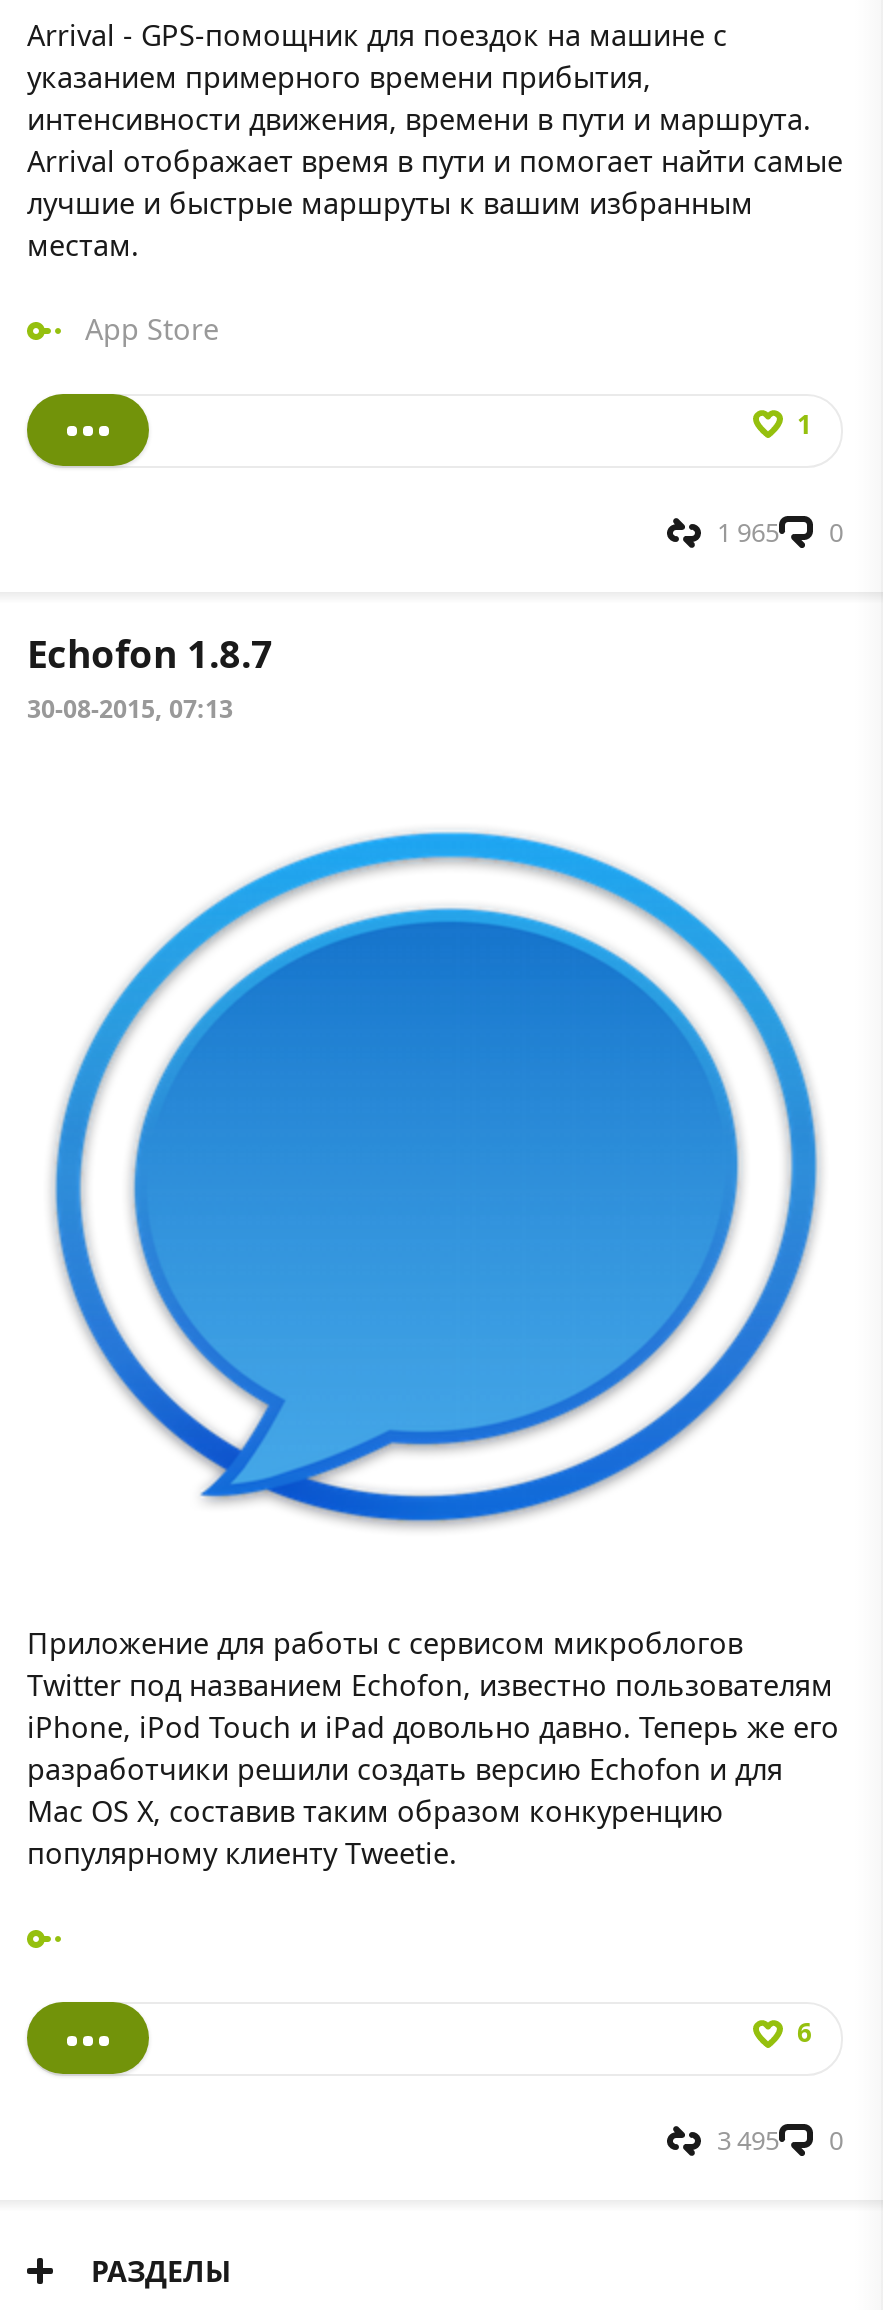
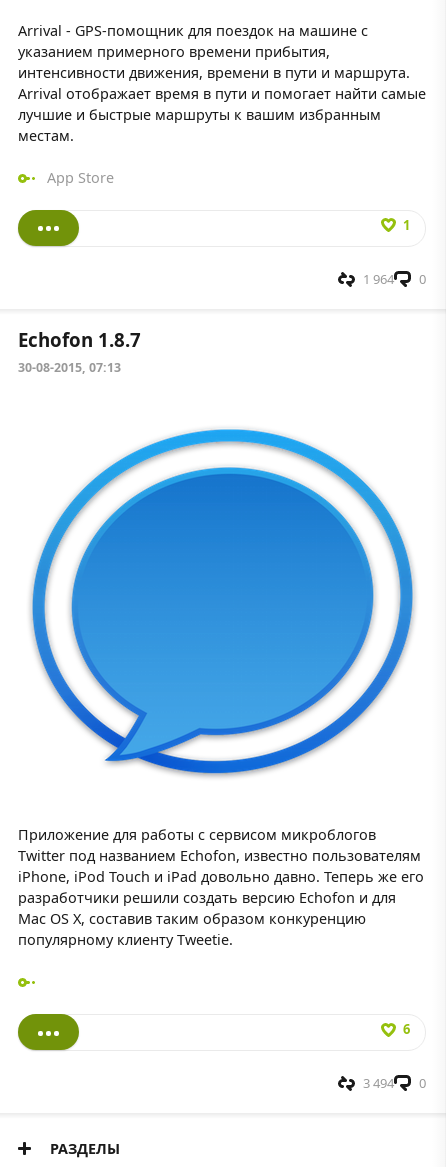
- 1 965 0
+ 1 964 0

- 3 495 0
+ 3 494 0
